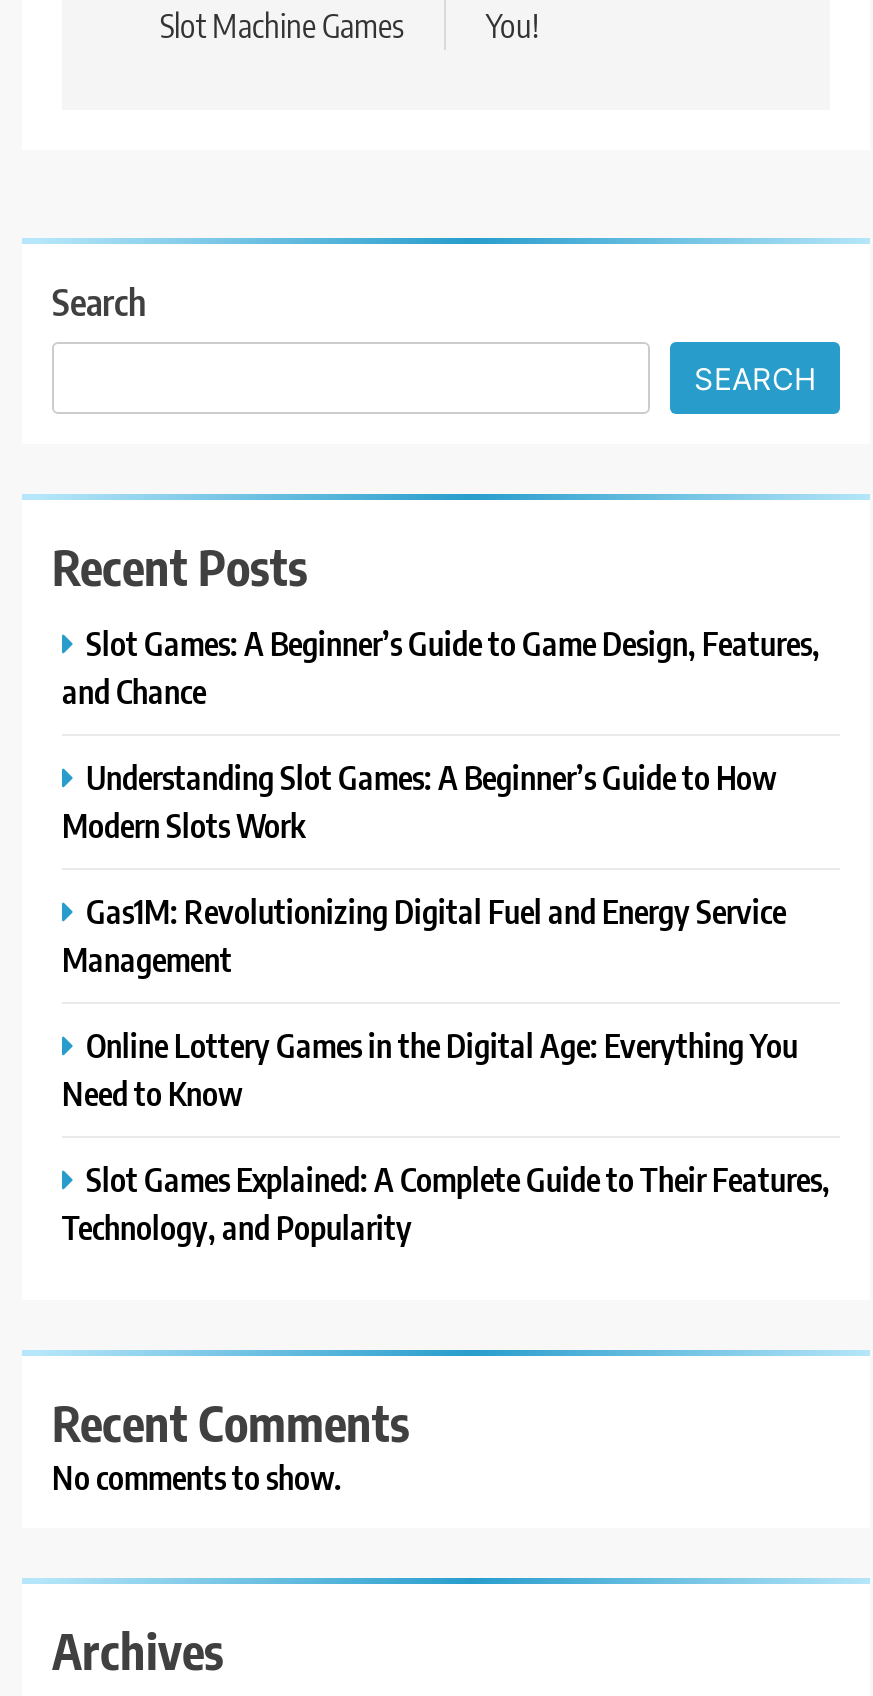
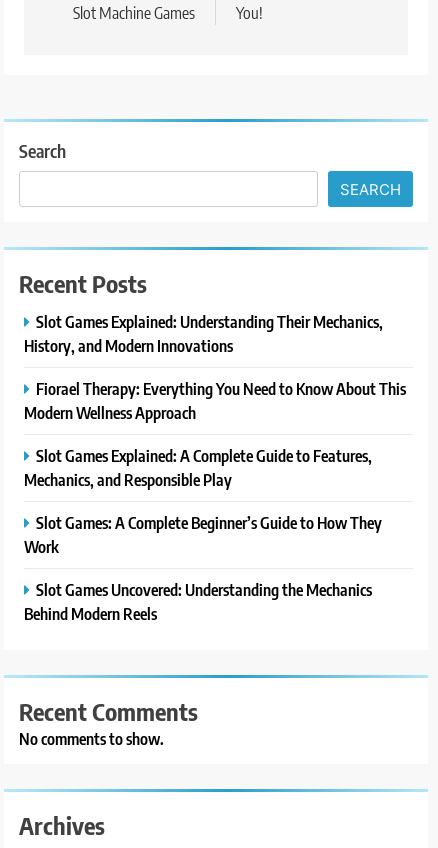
- Slot Games: A Beginner’s Guide to Game Design, Features,
- and Chance
+ Slot Games Explained: Understanding Their Mechanics,
+ History, and Modern Innovations

- Understanding Slot Games: A Beginner’s Guide to How
- Modern Slots Work
+ Fiorael Therapy: Everything You Need to Know About This
+ Modern Wellness Approach

- Gas1M: Revolutionizing Digital Fuel and Energy Service
- Management
+ Slot Games Explained: A Complete Guide to Features,
+ Mechanics, and Responsible Play

- Online Lottery Games in the Digital Age: Everything You
- Need to Know
+ Slot Games: A Complete Beginner’s Guide to How They
+ Work

- Slot Games Explained: A Complete Guide to Their Features,
- Technology, and Popularity
+ Slot Games Uncovered: Understanding the Mechanics
+ Behind Modern Reels
